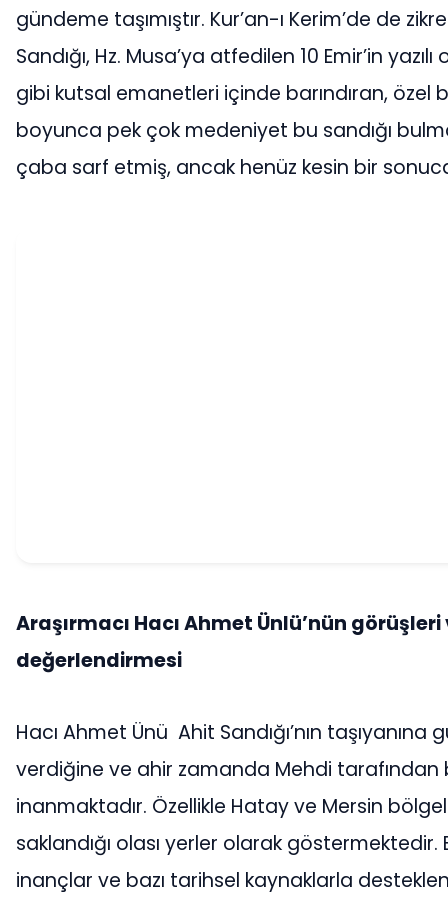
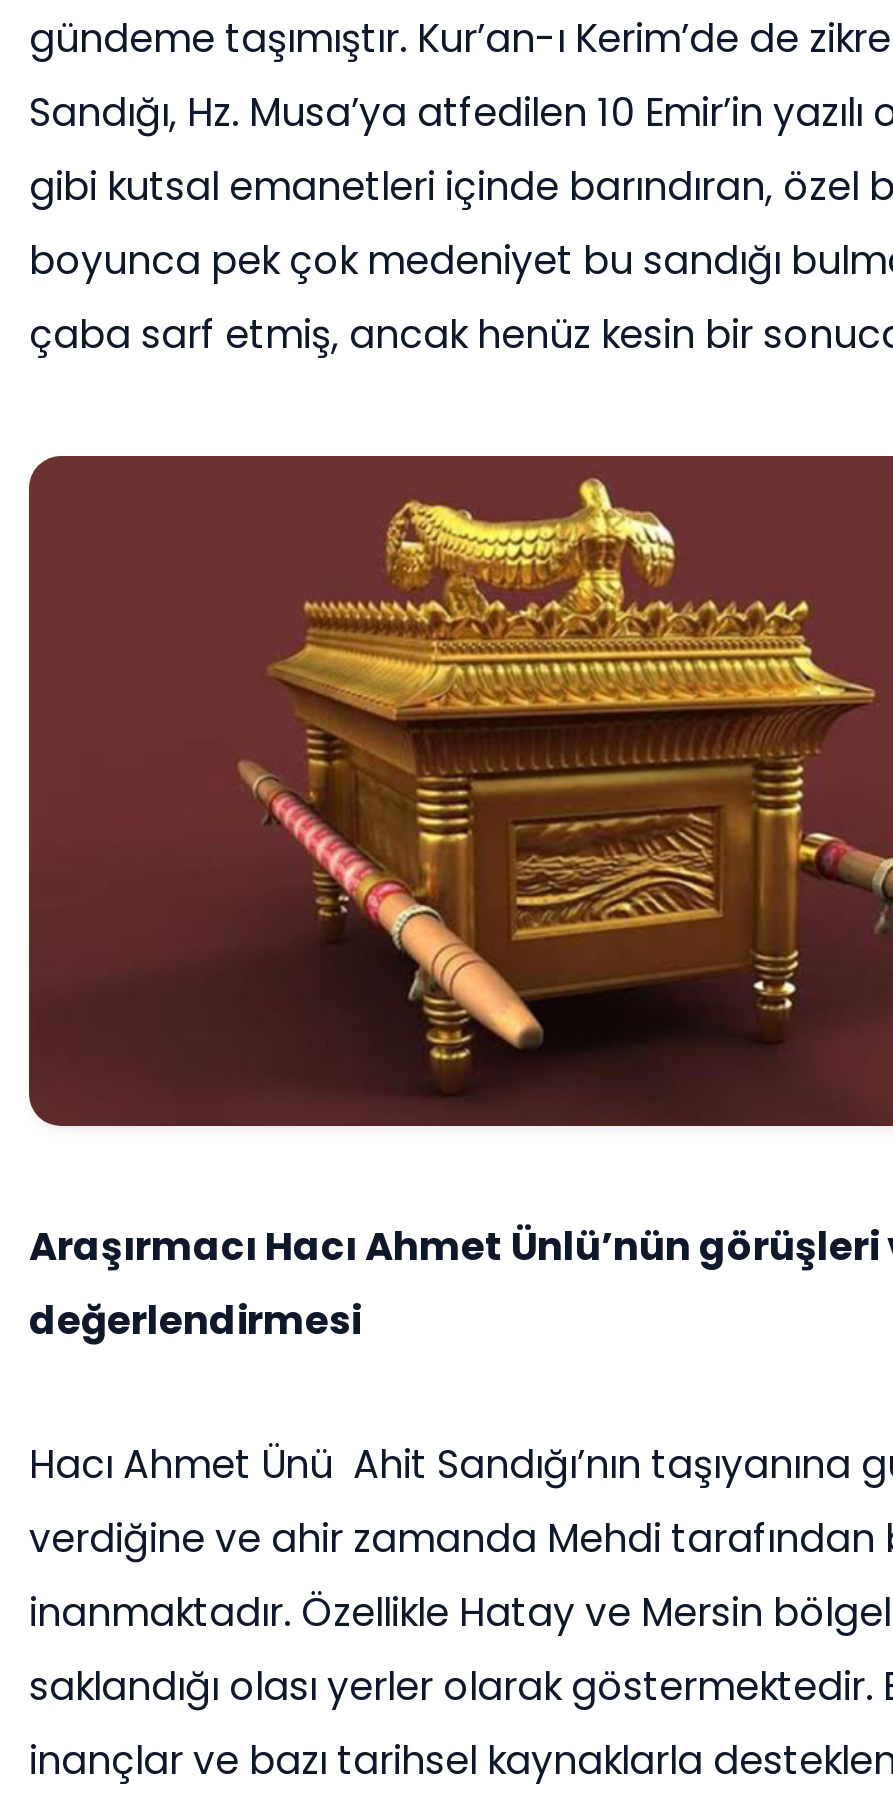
+ [image]
